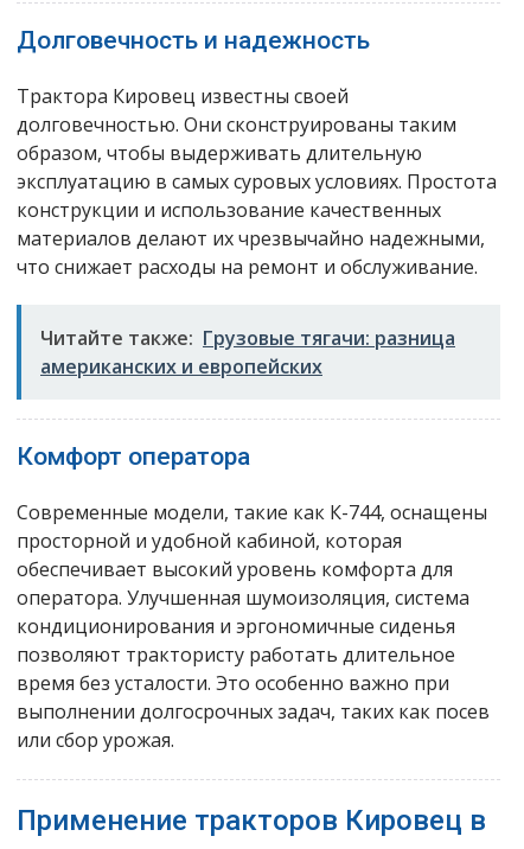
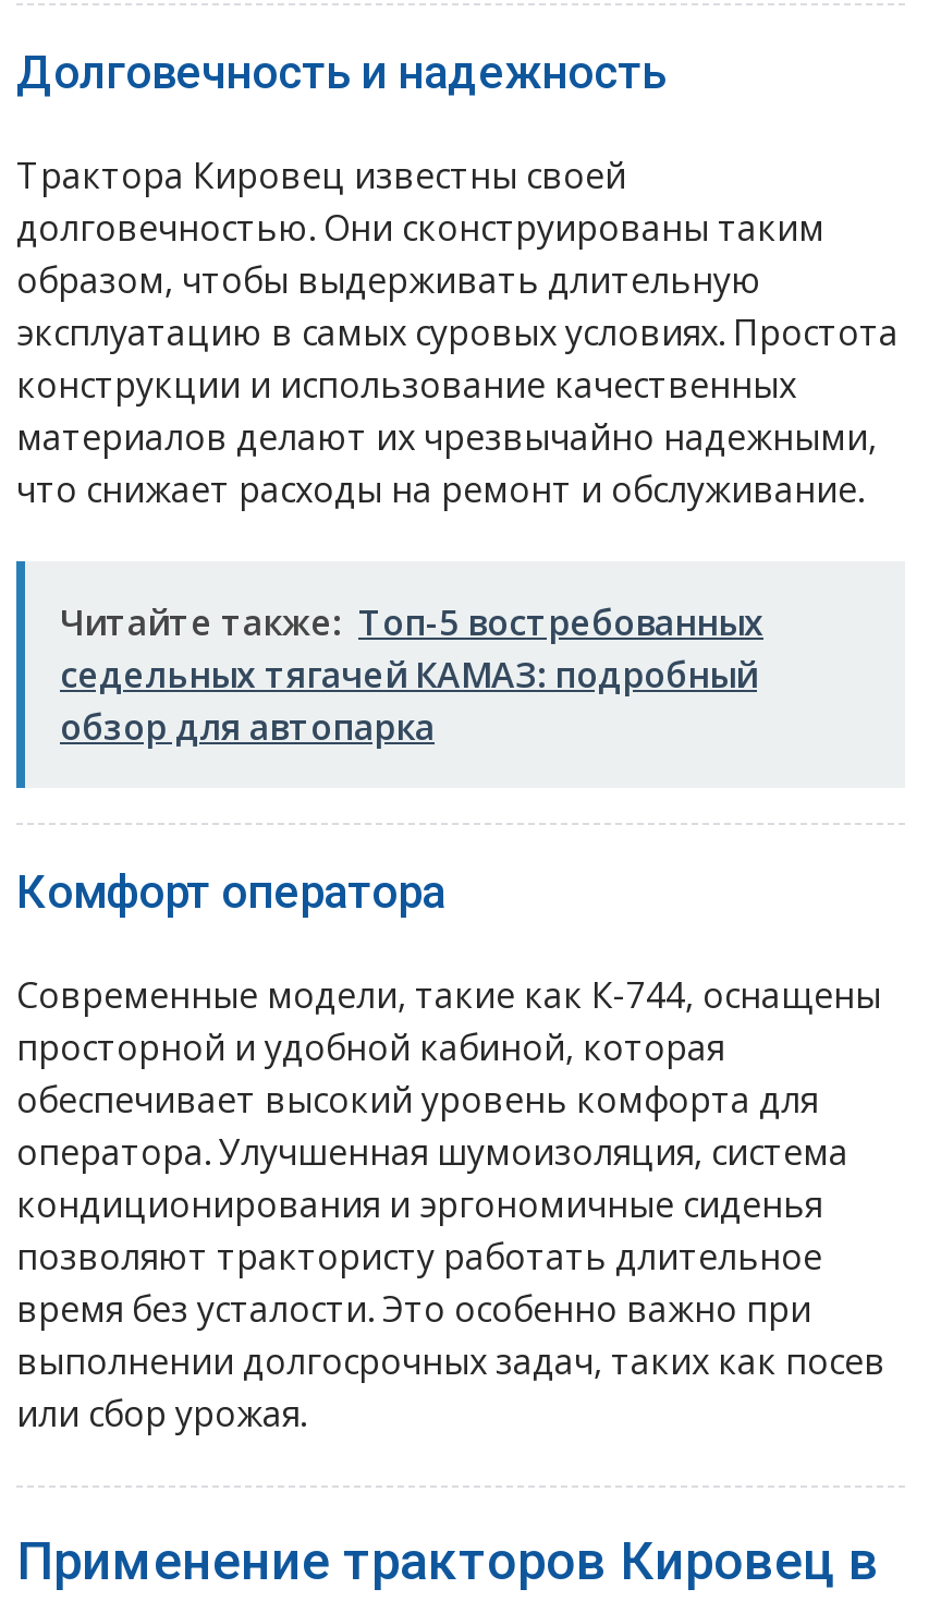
- Читайте также: Грузовые тягачи: разница
- американских и европейских
+ Читайте также: Топ-5 востребованных
+ седельных тягачей КАМАЗ: подробный
+ обзор для автопарка
